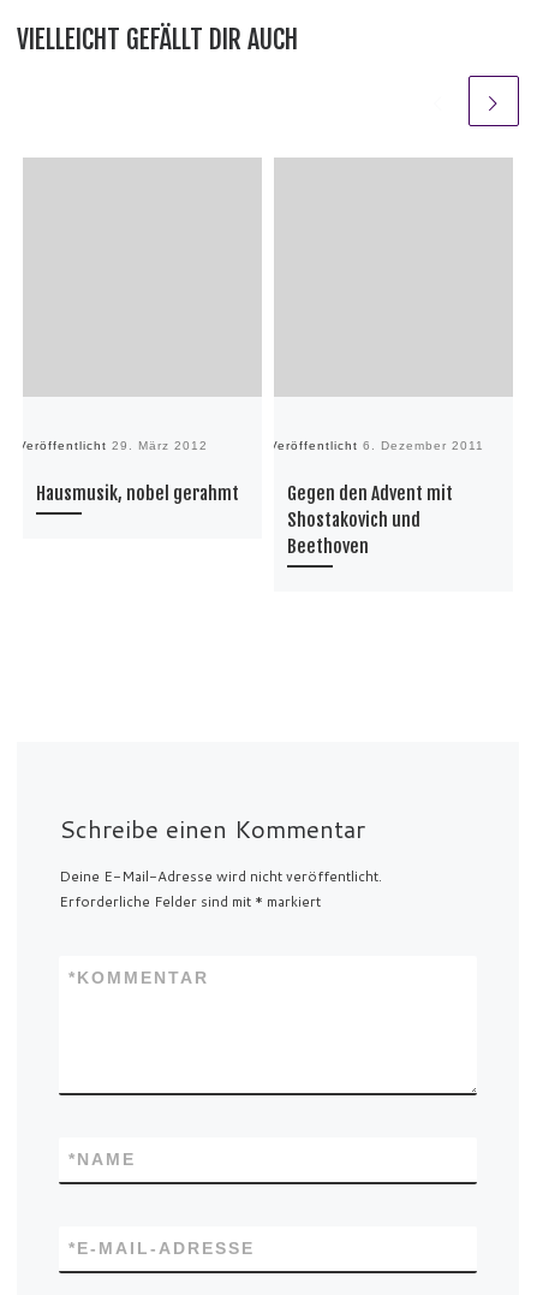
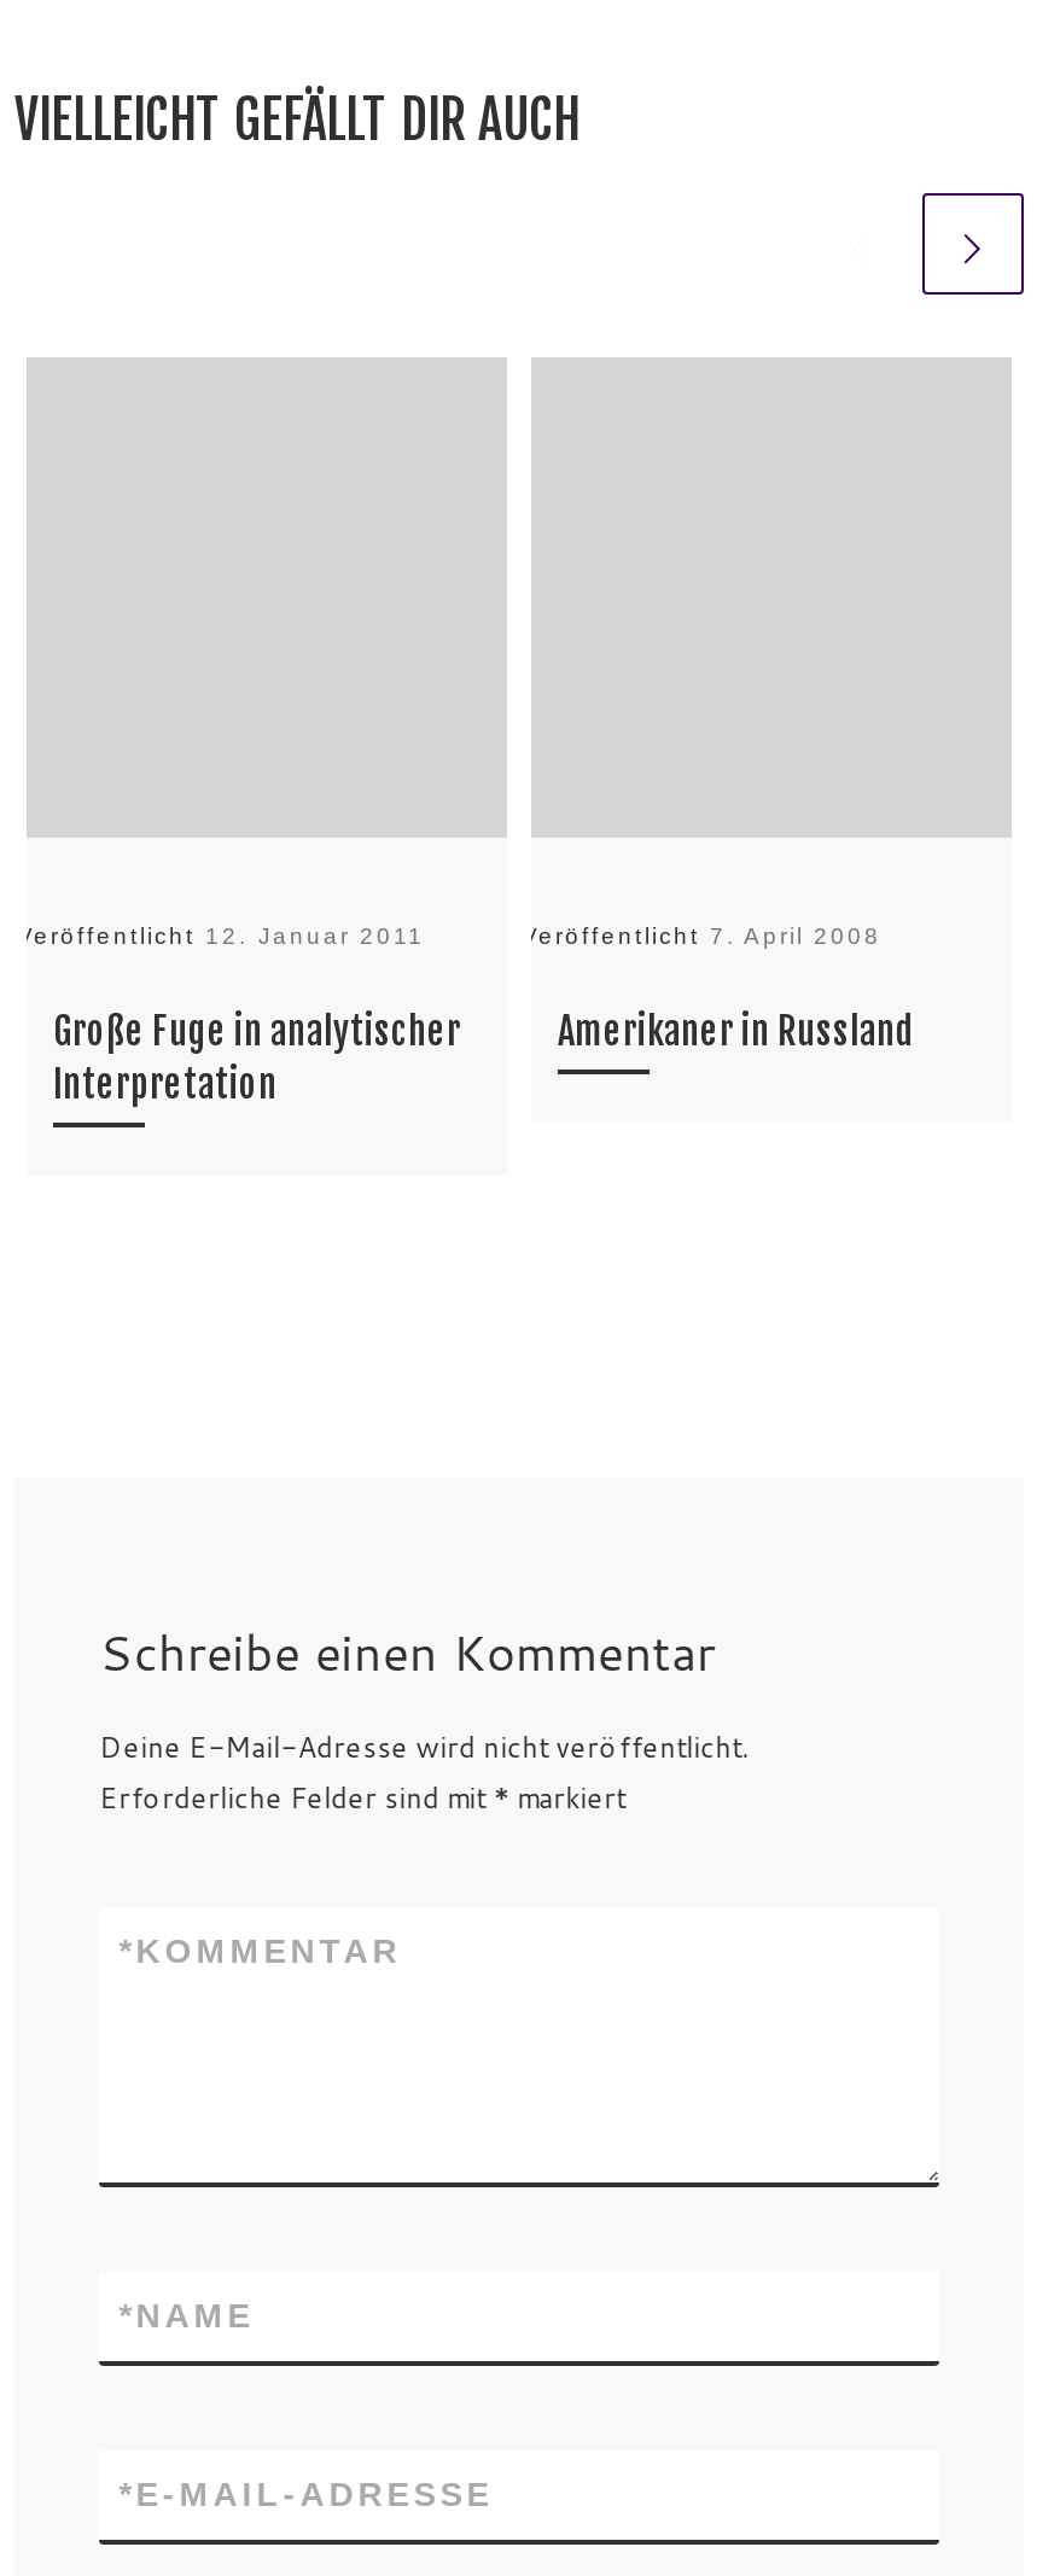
- Veröffentlicht 29. März 2012
+ Veröffentlicht 12. Januar 2011

- Veröffentlicht 6. Dezember 2011
+ Veröffentlicht 7. April 2008

- Hausmusik, nobel gerahmt
+ Große Fuge in analytischer
+ Interpretation

- Gegen den Advent mit
- Shostakovich und
- Beethoven
+ Amerikaner in Russland
